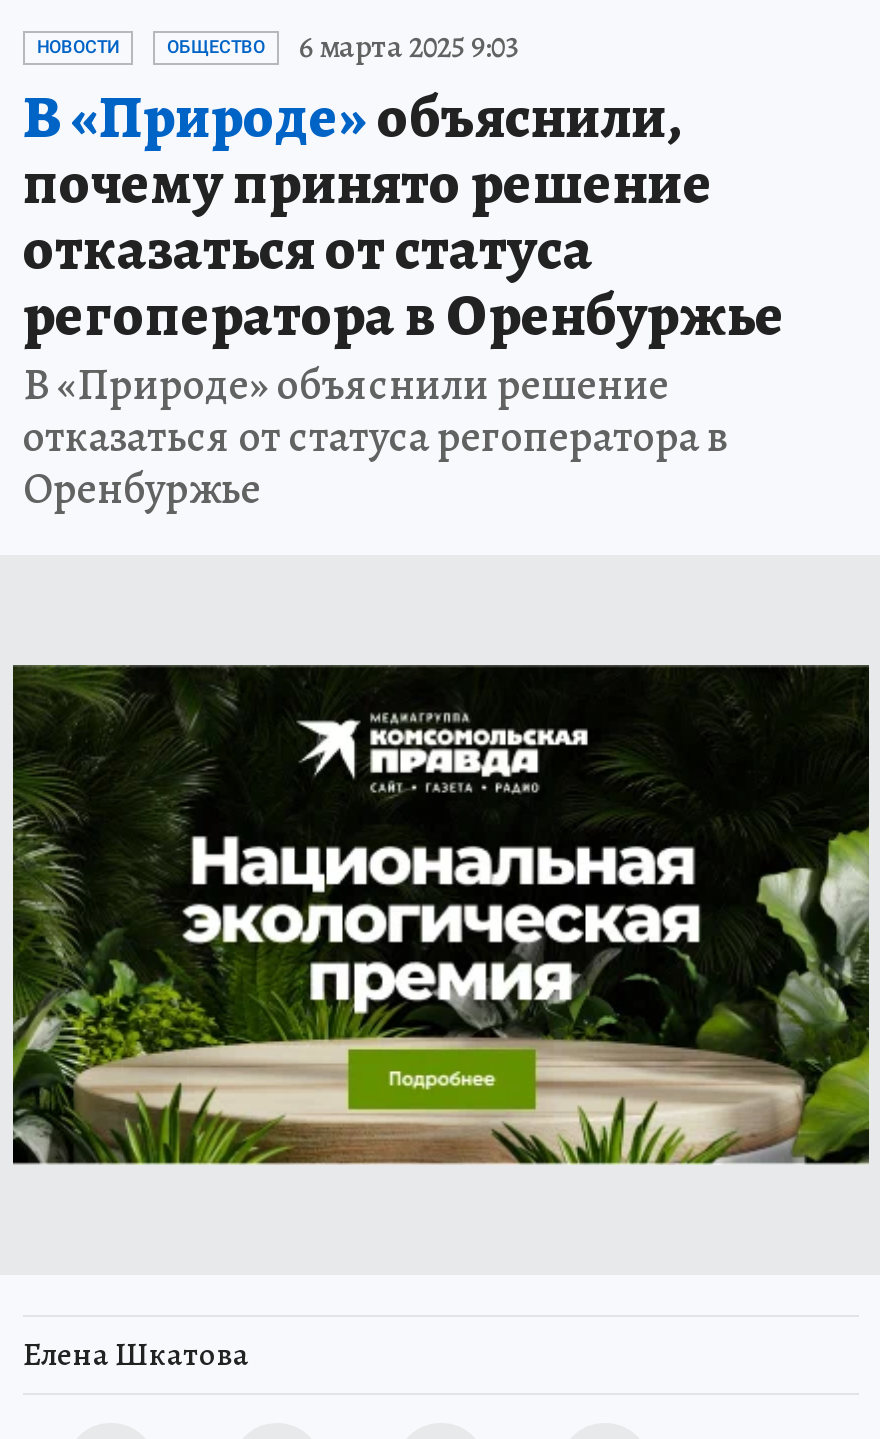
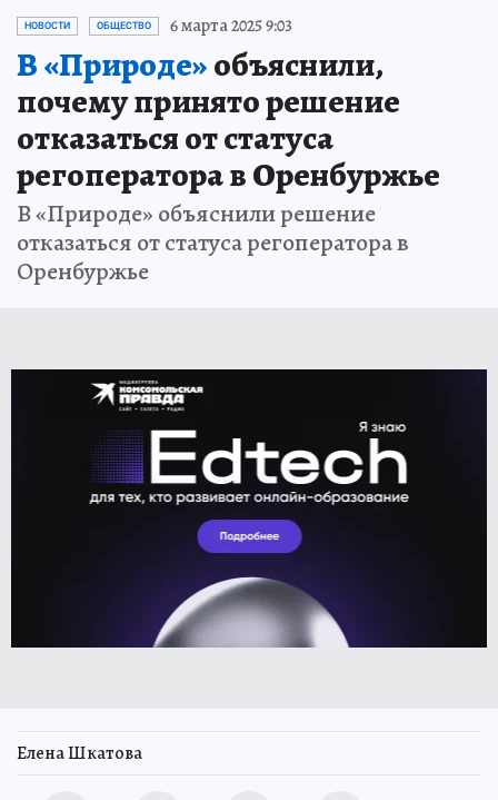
- [image]
+ [image]
